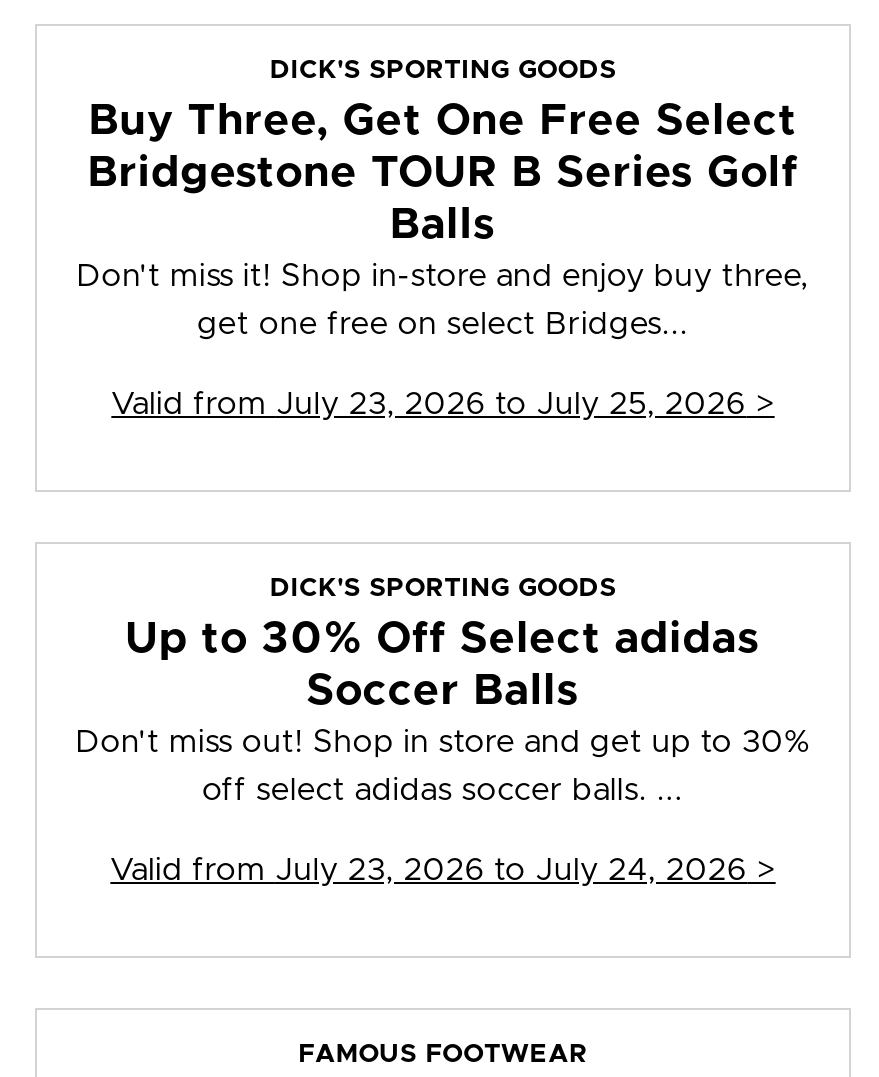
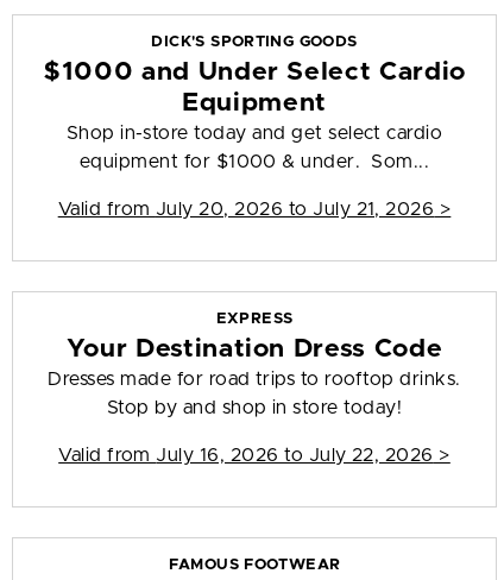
- Buy Three, Get One Free Select
- Bridgestone TOUR B Series Golf
- Balls
- Don't miss it! Shop in-store and enjoy buy three,
+ $1000 and Under Select Cardio
+ Equipment
+ Shop in-store today and get select cardio

- get one free on select Bridges...
+ equipment for $1000 & under. Som...

- Valid from July 23, 2026 to July 25, 2026 >
+ Valid from July 20, 2026 to July 21, 2026 >

- DICK'S SPORTING GOODS
- Up to 30% Off Select adidas
- Soccer Balls
- Don't miss out! Shop in store and get up to 30%
+ EXPRESS
+ Your Destination Dress Code
+ Dresses made for road trips to rooftop drinks.

- off select adidas soccer balls. ...
+ Stop by and shop in store today!

- Valid from July 23, 2026 to July 24, 2026 >
+ Valid from July 16, 2026 to July 22, 2026 >
